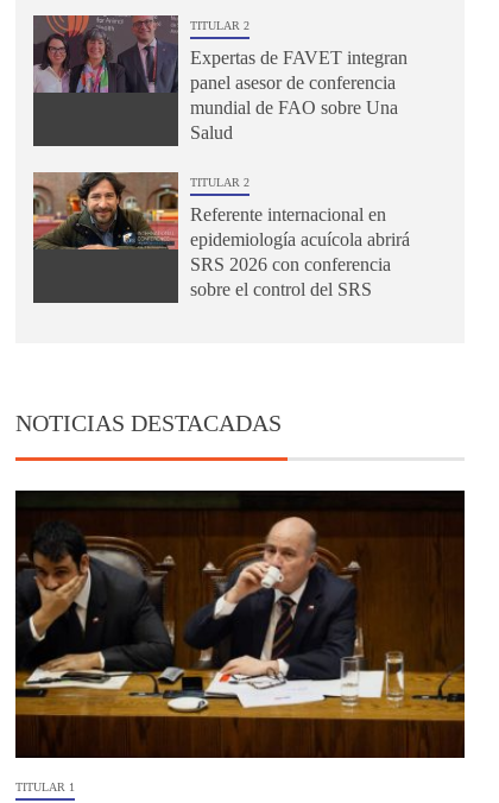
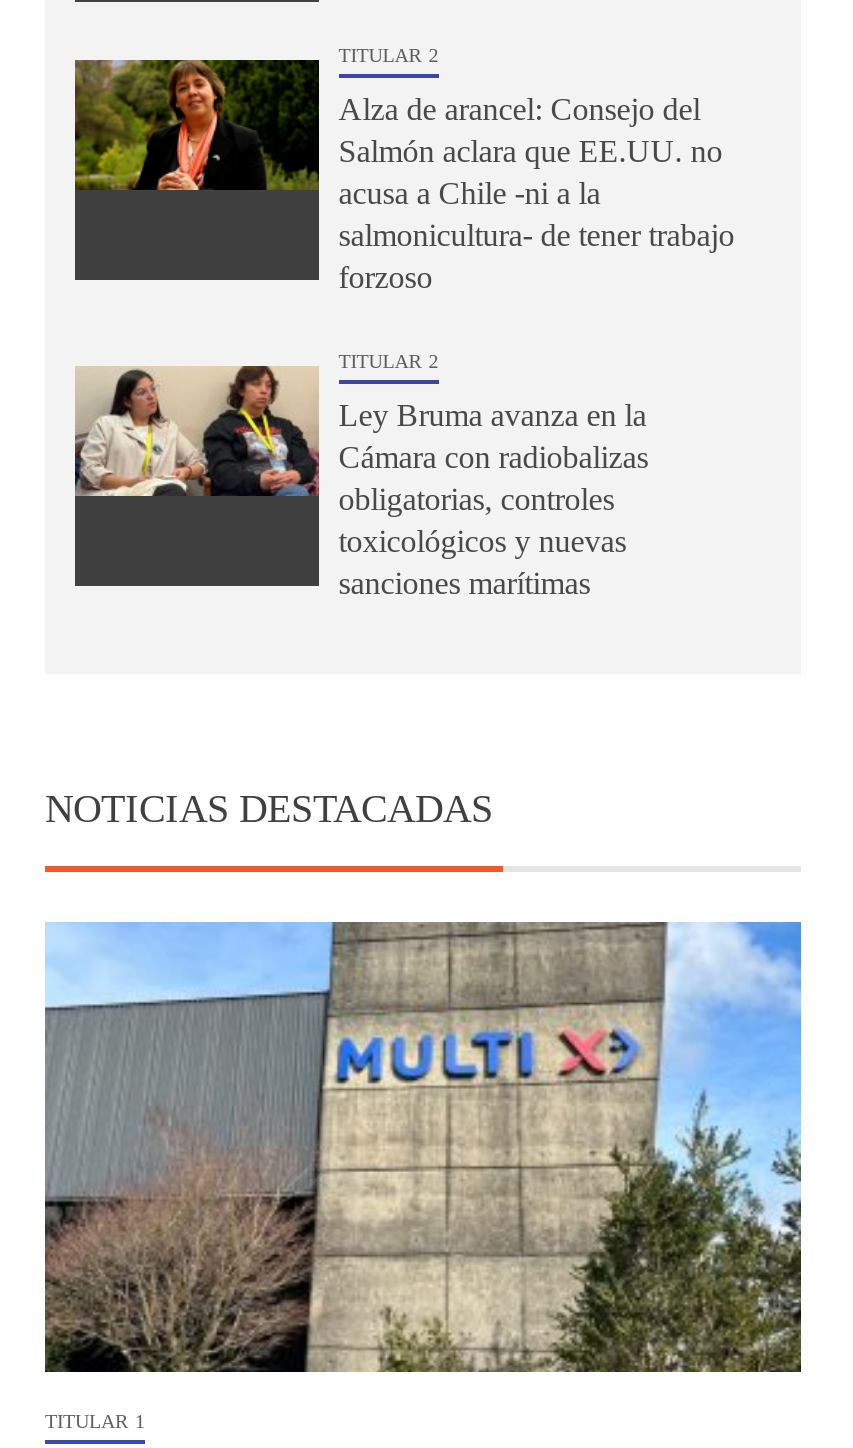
- [image]
- Expertas de FAVET integran
- panel asesor de conferencia
- mundial de FAO sobre Una
- Salud
+ [image]
+ Alza de arancel: Consejo del
+ Salmón aclara que EE.UU. no
+ acusa a Chile -ni a la
+ salmonicultura- de tener trabajo
+ forzoso

- [image]
- Referente internacional en
- epidemiología acuícola abrirá
- SRS 2026 con conferencia
- sobre el control del SRS
+ [image]
+ Ley Bruma avanza en la
+ Cámara con radiobalizas
+ obligatorias, controles
+ toxicológicos y nuevas
+ sanciones marítimas

- [image]
+ [image]
